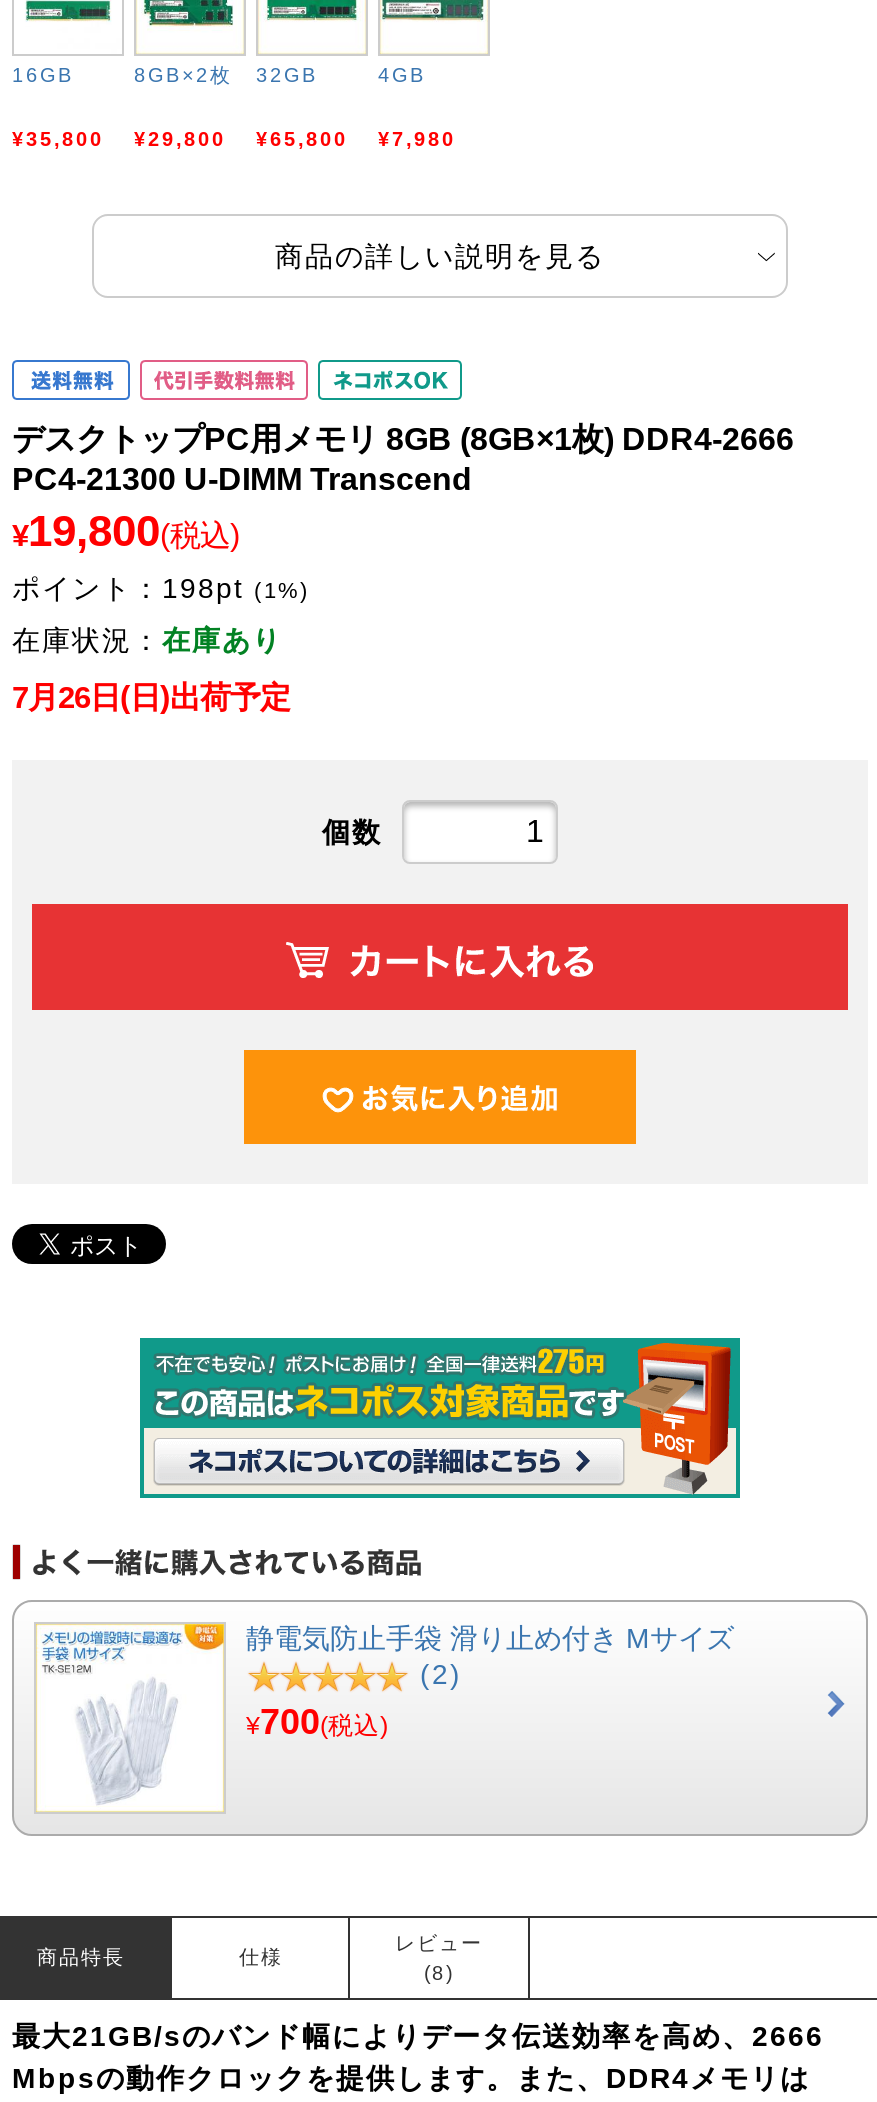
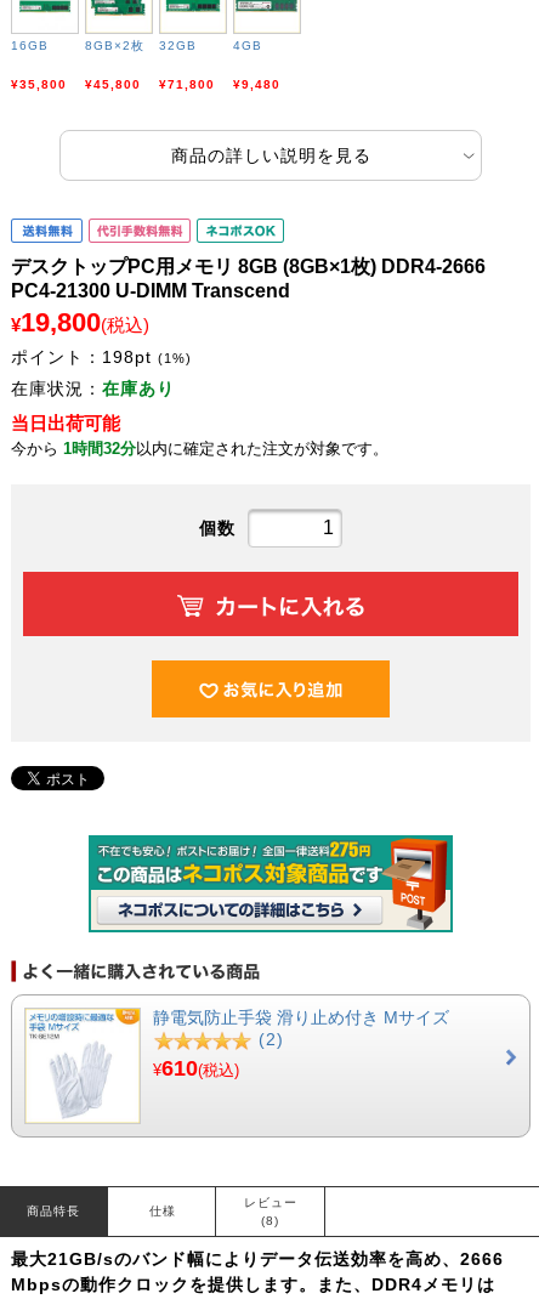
- ¥29,800
+ ¥45,800

- ¥65,800
+ ¥71,800

- ¥7,980
+ ¥9,480

- 7月26日(日)出荷予定
+ 当日出荷可能
+ 今から1時間32分以内に確定された注文が対象です。

- ¥700(税込)
+ ¥610(税込)
